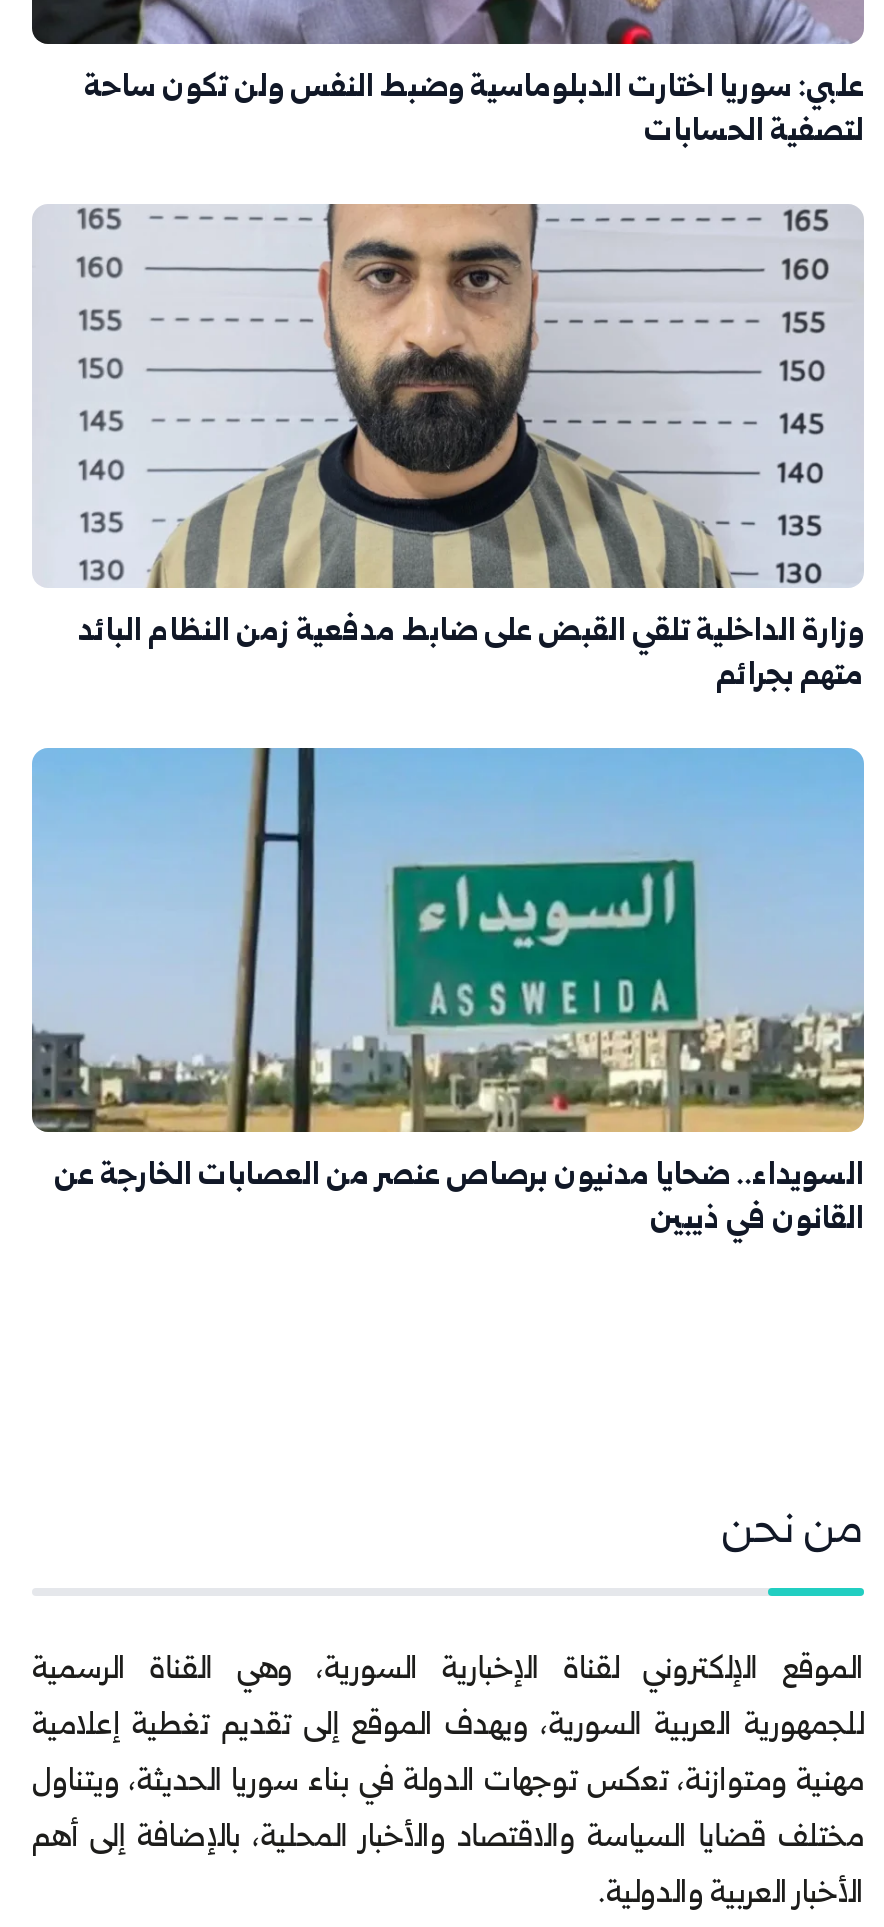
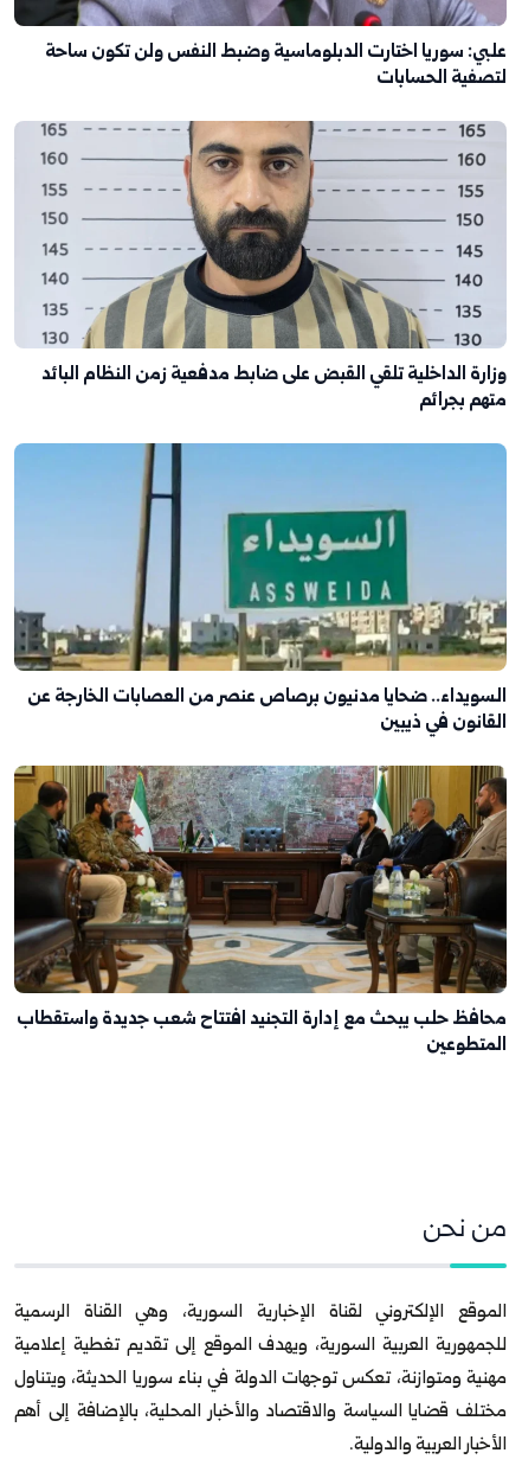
+ [image]
+ محافظ حلب يبحث مع إدارة التجنيد افتتاح شعب جديدة واستقطاب
+ المتطوعين
